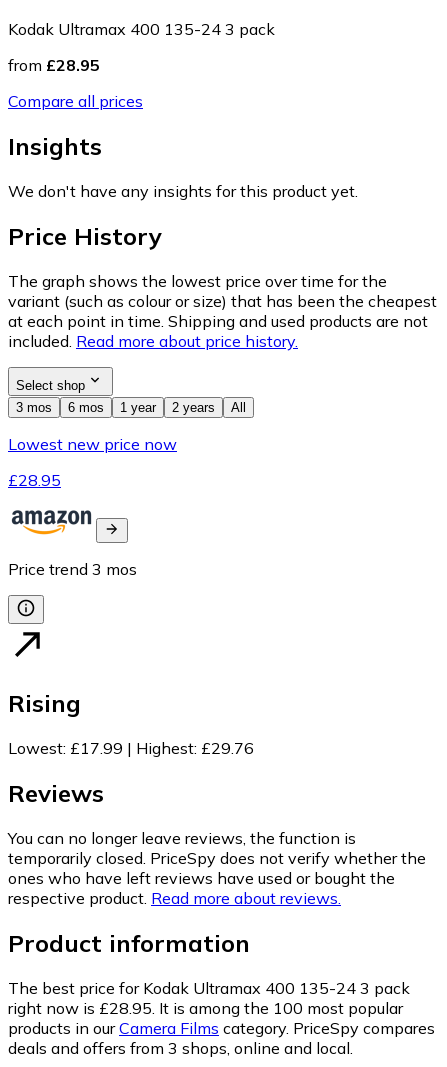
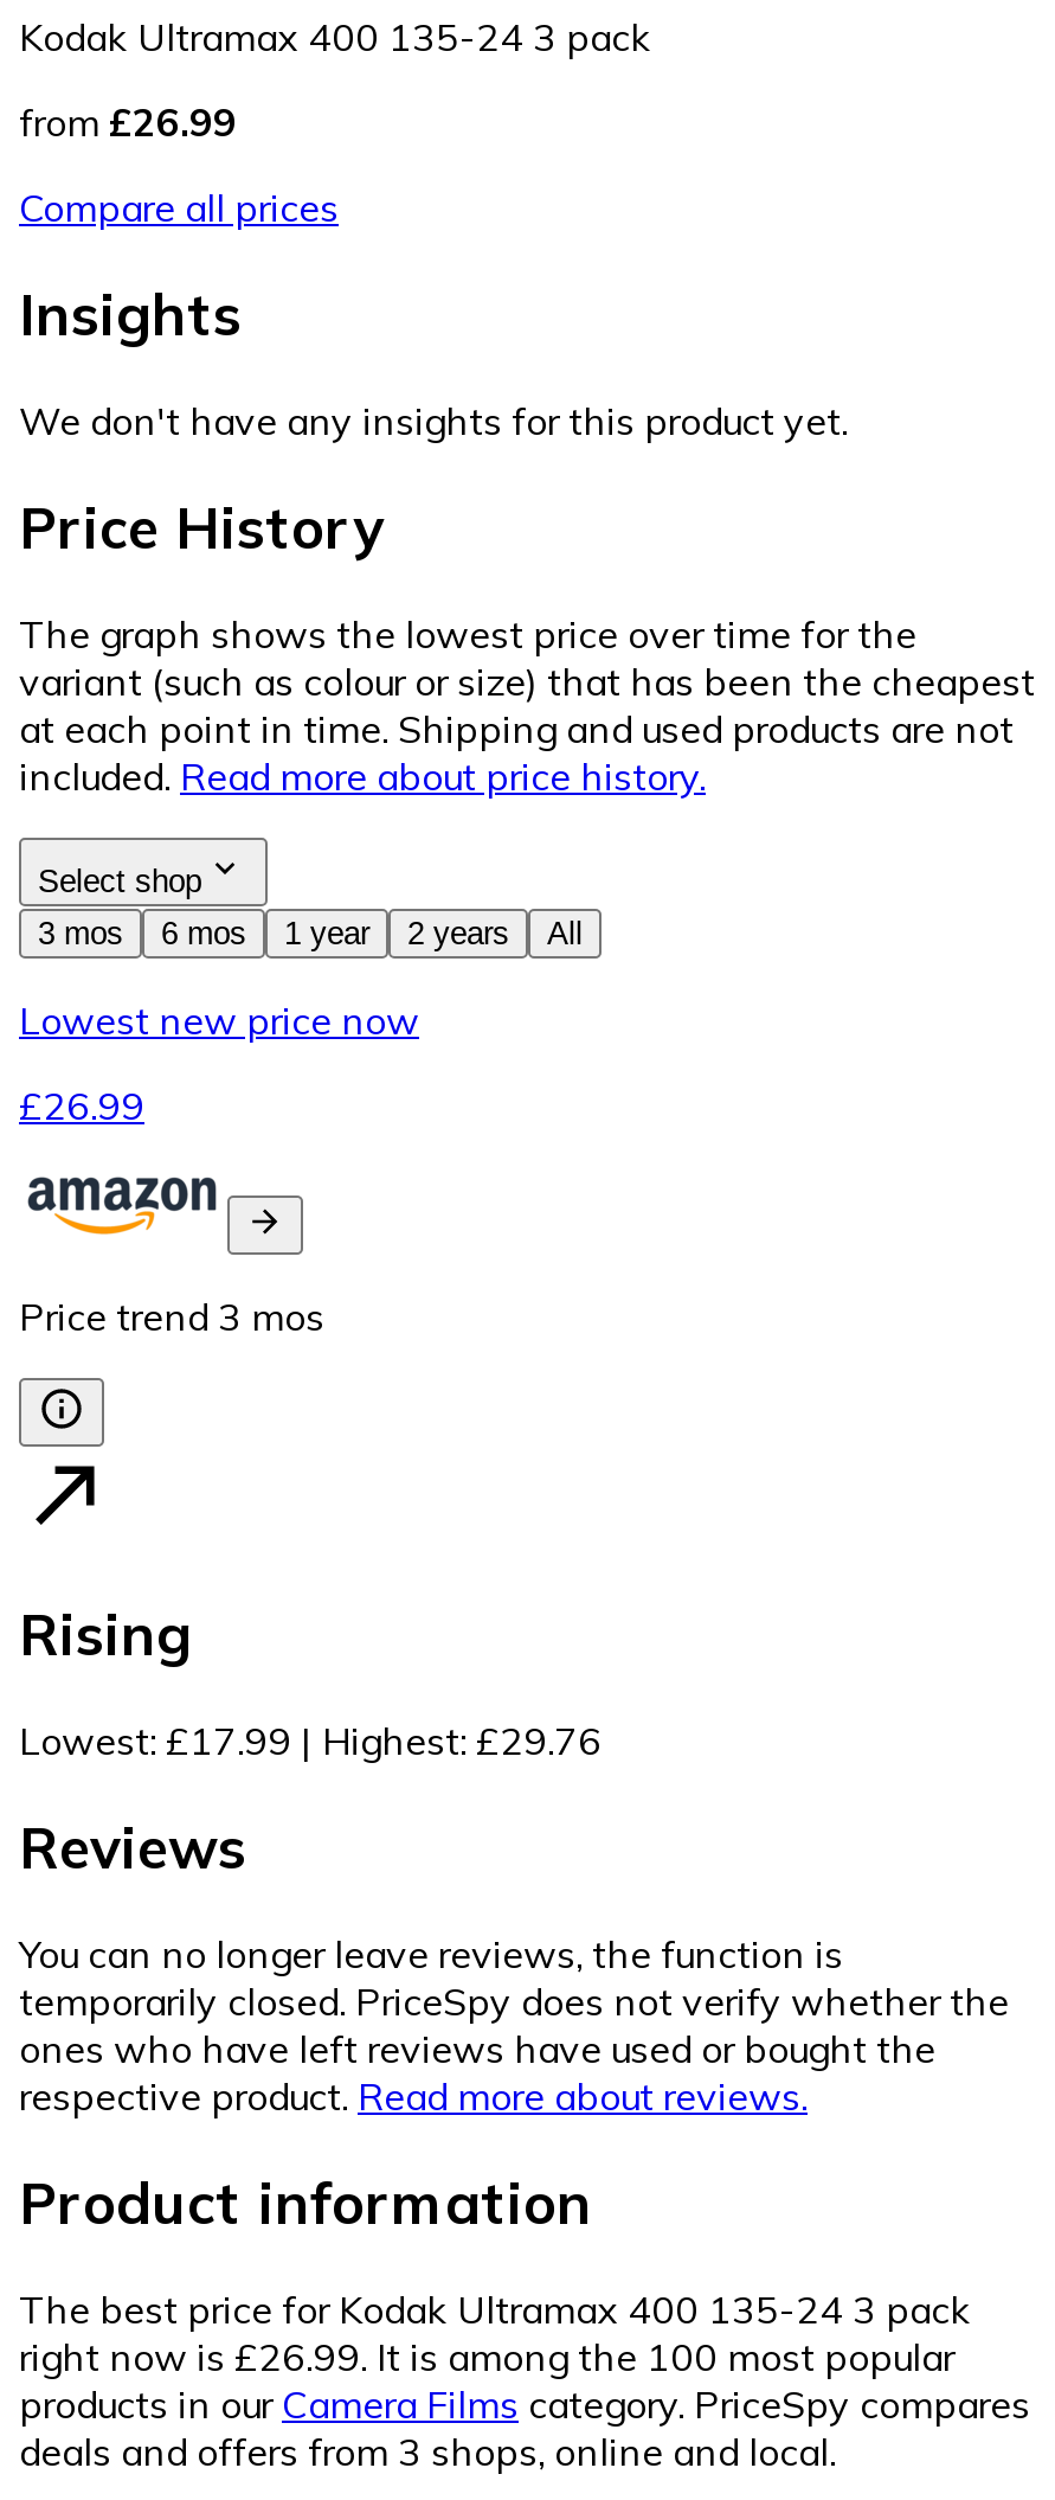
- from £28.95
+ from £26.99

- £28.95
+ £26.99

- right now is £28.95. It is among the 100 most popular
+ right now is £26.99. It is among the 100 most popular
